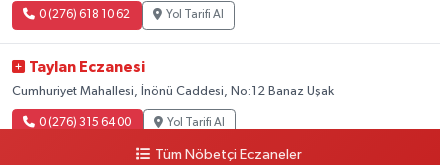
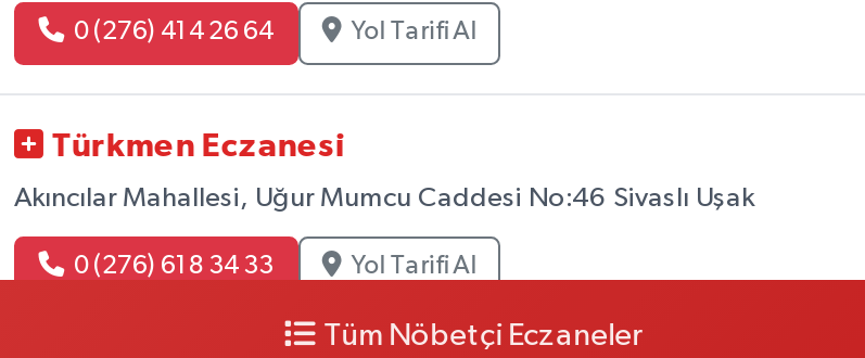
- 0 (276) 618 10 62
+ 0 (276) 414 26 64

- Taylan Eczanesi
+ Türkmen Eczanesi

- Cumhuriyet Mahallesi, İnönü Caddesi, No:12 Banaz Uşak
+ Akıncılar Mahallesi, Uğur Mumcu Caddesi No:46 Sivaslı Uşak

- 0 (276) 315 64 00
+ 0 (276) 618 34 33
